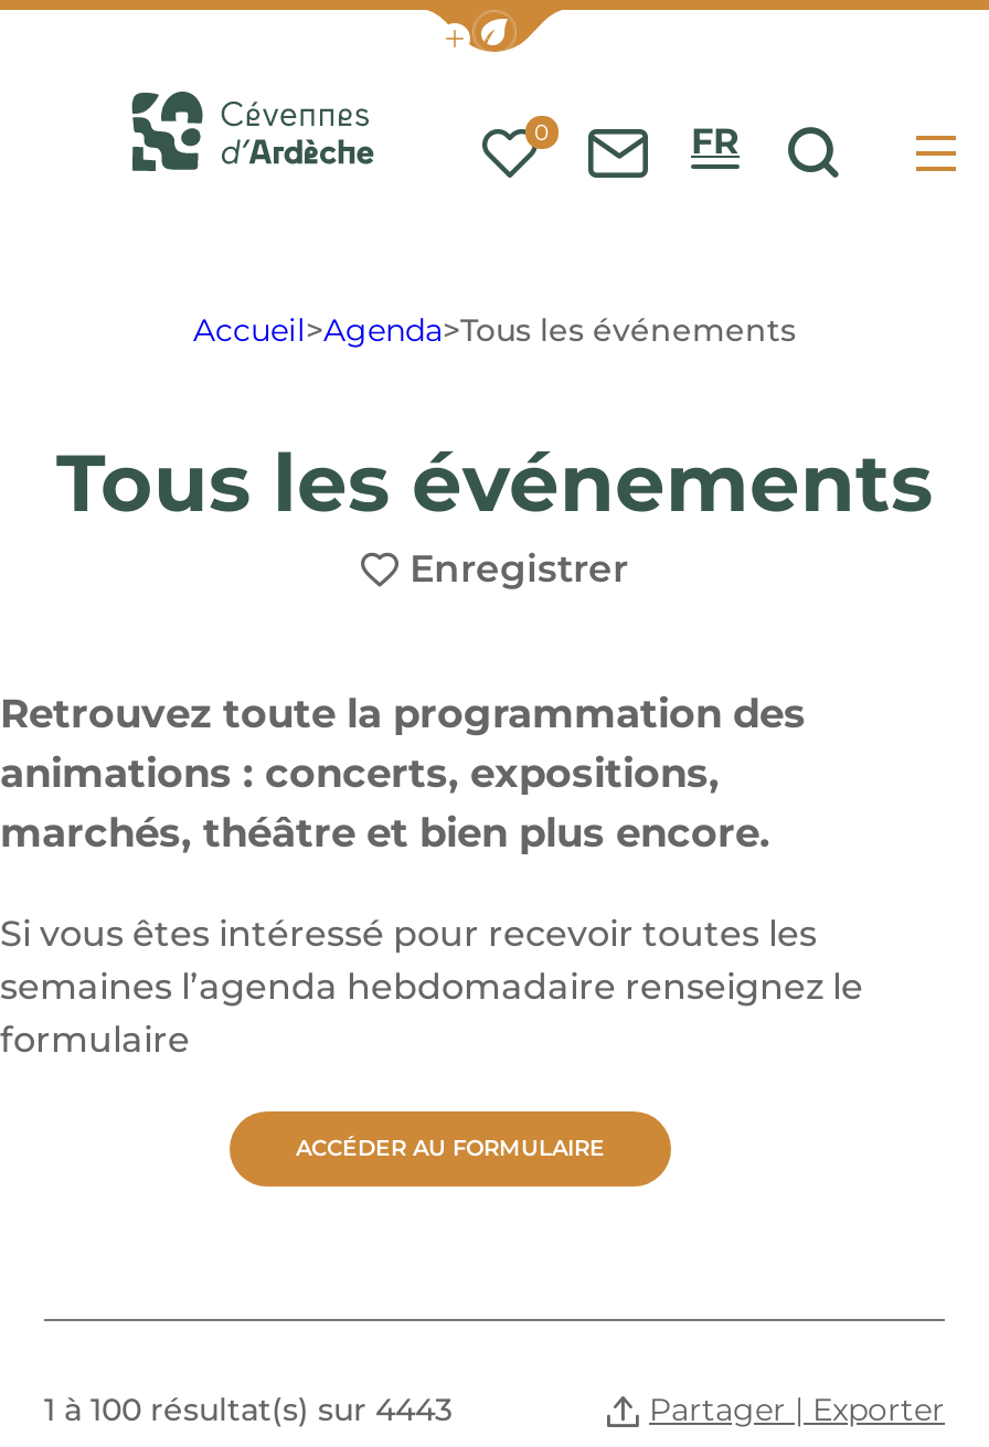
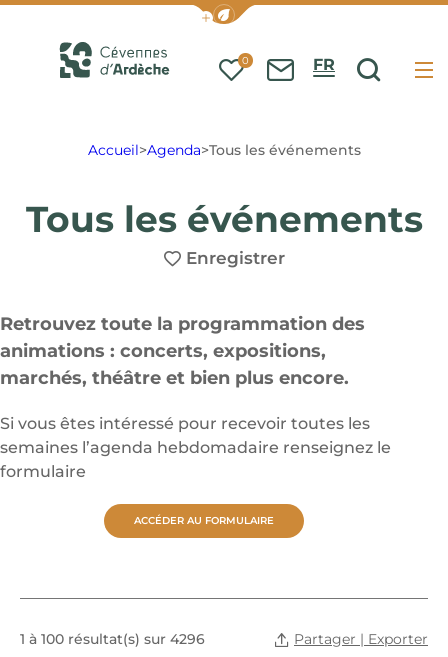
- 1 à 100 résultat(s) sur 4443
+ 1 à 100 résultat(s) sur 4296
